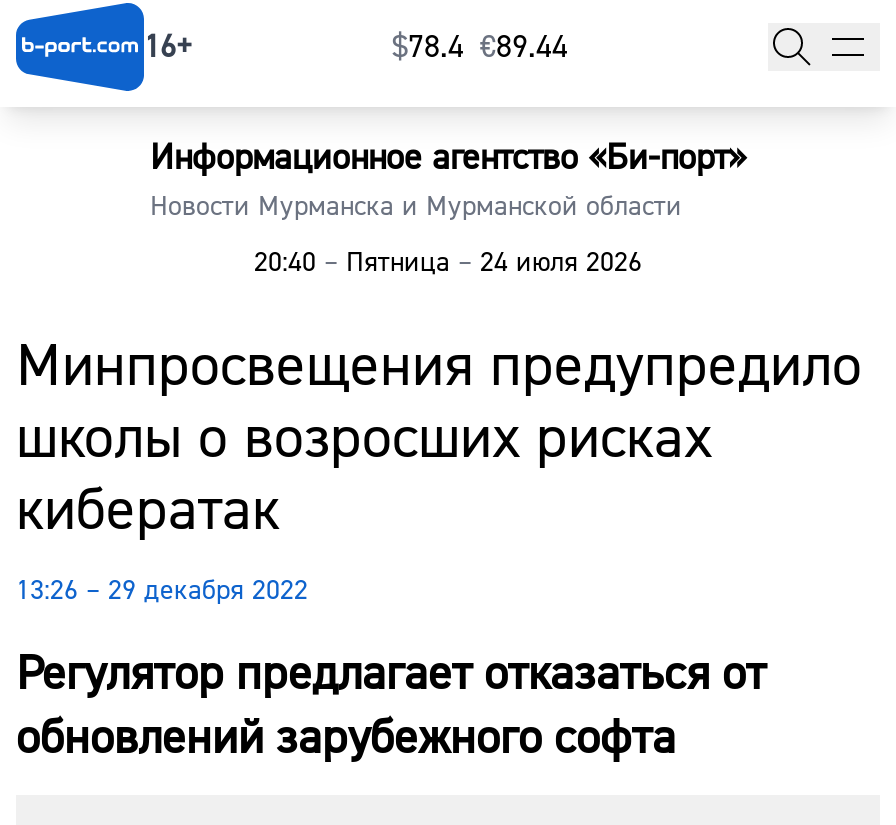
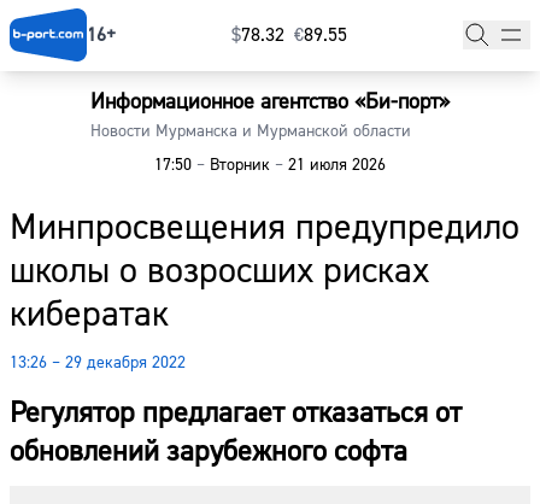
- $78.4 €89.44
+ $78.32 €89.55

- 20:40 – Пятница – 24 июля 2026
+ 17:50 – Вторник – 21 июля 2026
